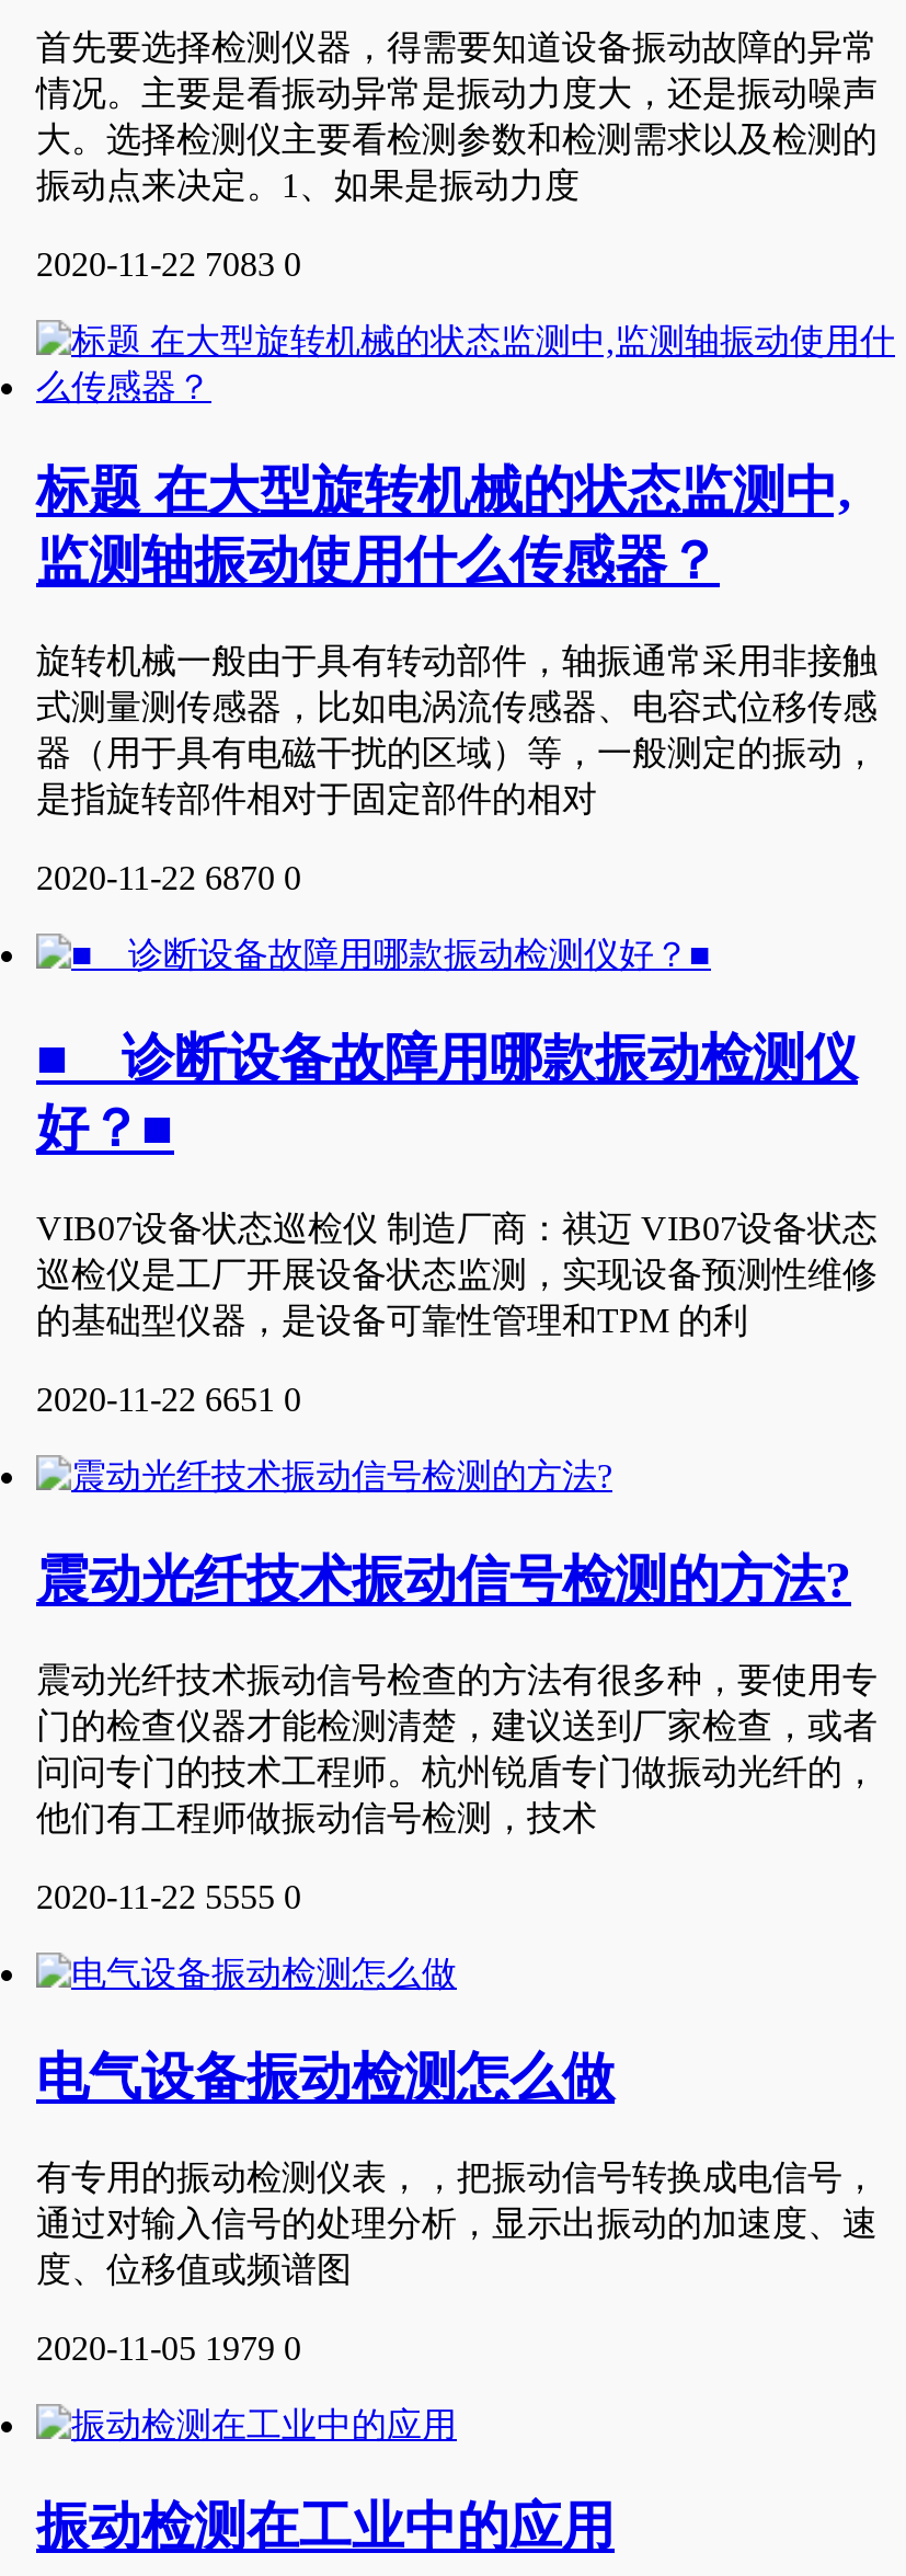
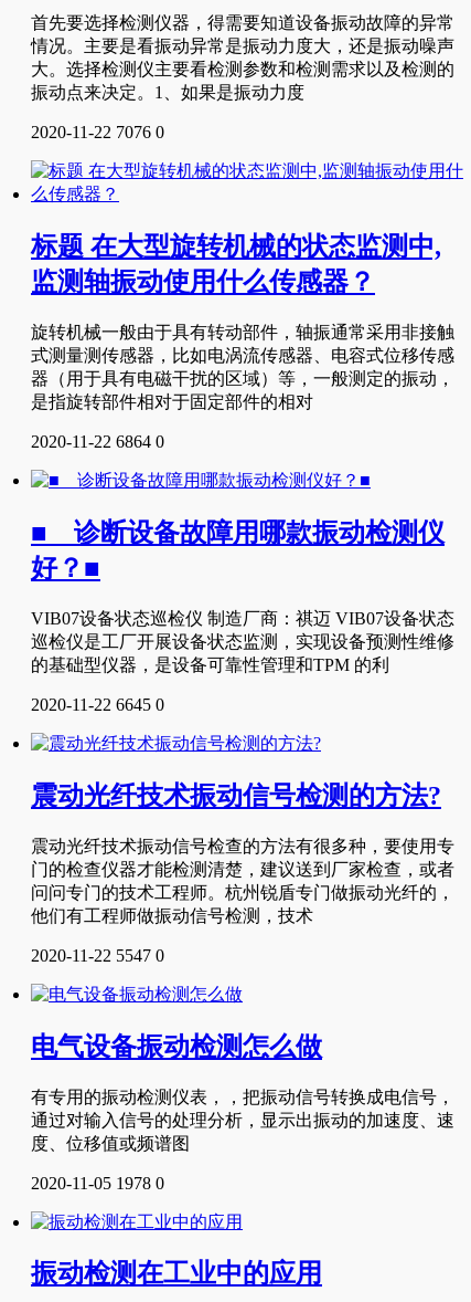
- 2020-11-22 7083 0
+ 2020-11-22 7076 0

- 2020-11-22 6870 0
+ 2020-11-22 6864 0

- 2020-11-22 6651 0
+ 2020-11-22 6645 0

- 2020-11-22 5555 0
+ 2020-11-22 5547 0

- 2020-11-05 1979 0
+ 2020-11-05 1978 0
